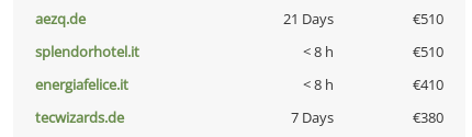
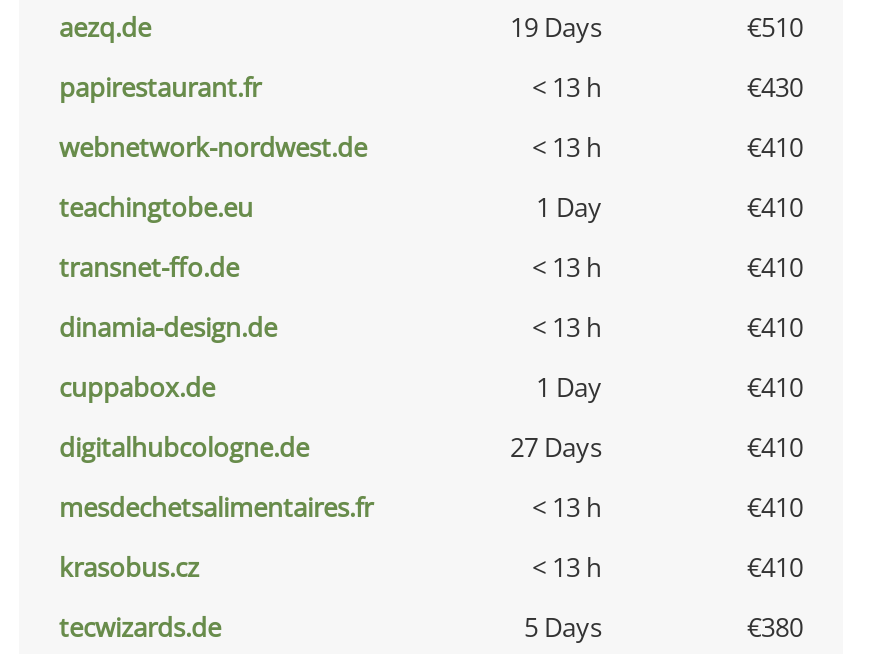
- 21 Days
+ 19 Days

- splendorhotel.it
- < 8 h
- €510
- energiafelice.it
- < 8 h
+ papirestaurant.fr
+ < 13 h
+ €430
+ webnetwork-nordwest.de
+ < 13 h
+ €410
+ teachingtobe.eu
+ 1 Day
+ €410
+ transnet-ffo.de
+ < 13 h
+ €410
+ dinamia-design.de
+ < 13 h
+ €410
+ cuppabox.de
+ 1 Day
+ €410
+ digitalhubcologne.de
+ 27 Days
+ €410
+ mesdechetsalimentaires.fr
+ < 13 h
+ €410
+ krasobus.cz
+ < 13 h

- 7 Days
+ 5 Days
